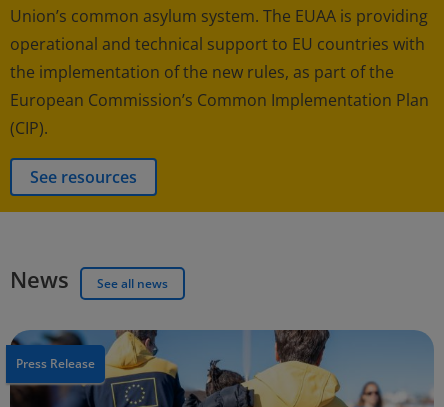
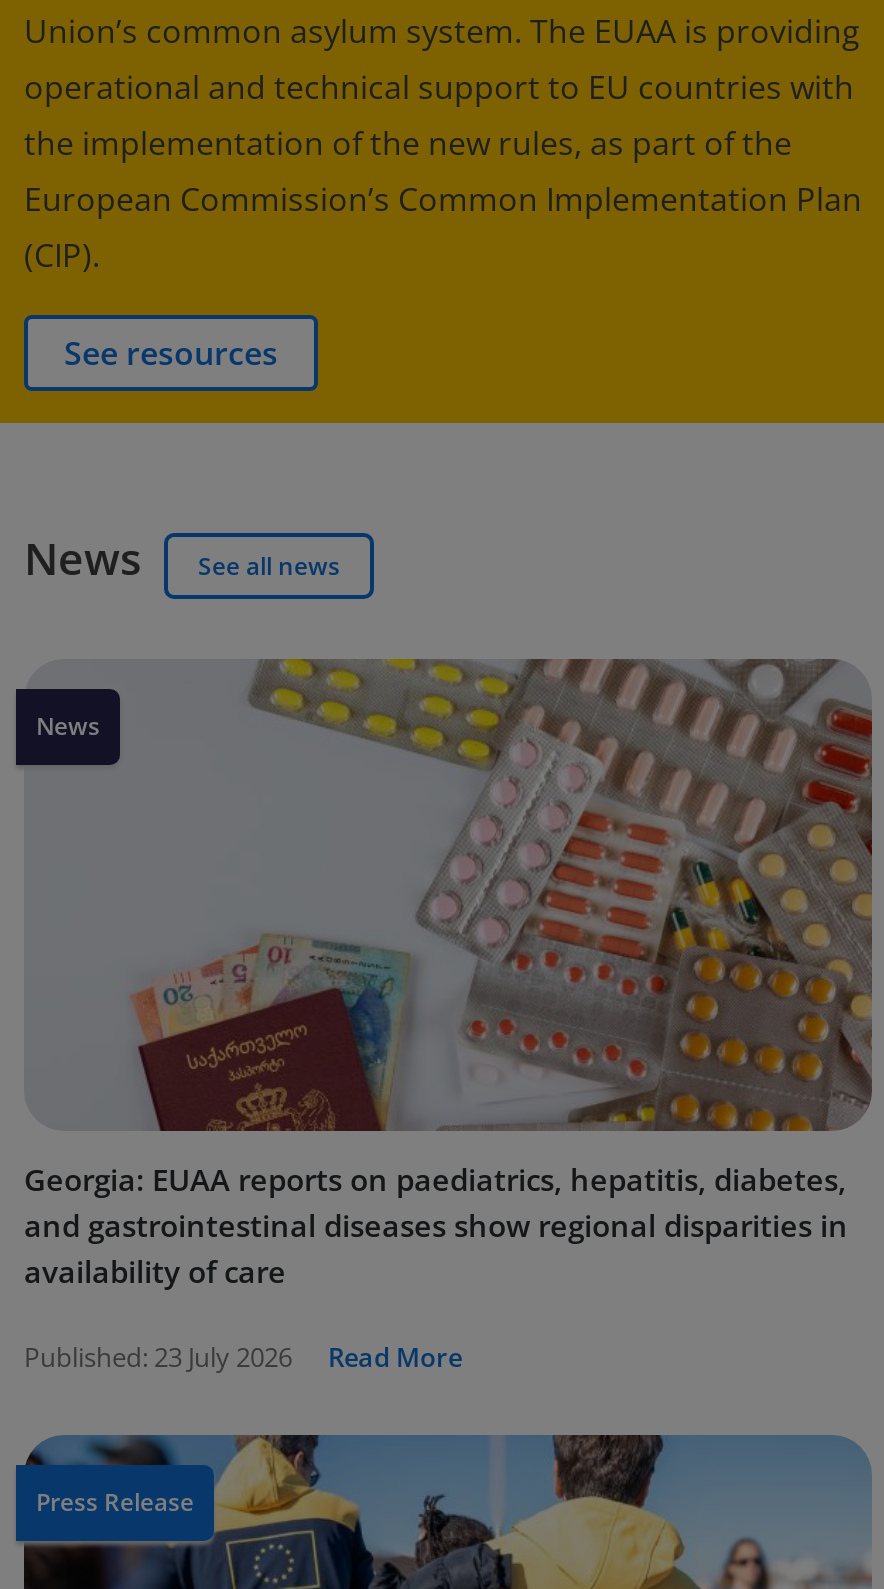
+ [image]
+ News

+ Georgia: EUAA reports on paediatrics, hepatitis, diabetes,
+ and gastrointestinal diseases show regional disparities in
+ availability of care
+ Published: 23 July 2026
+ Read More
